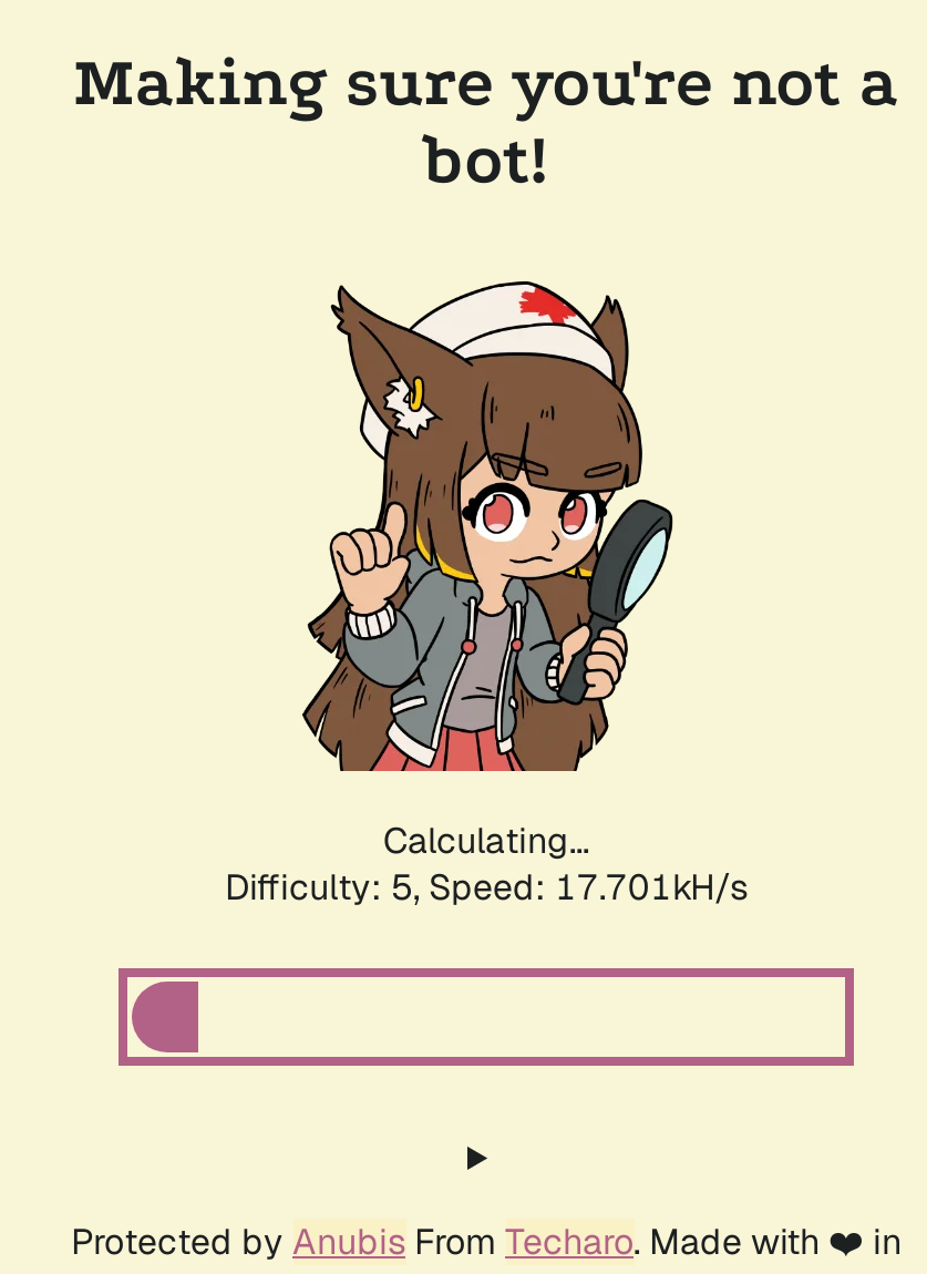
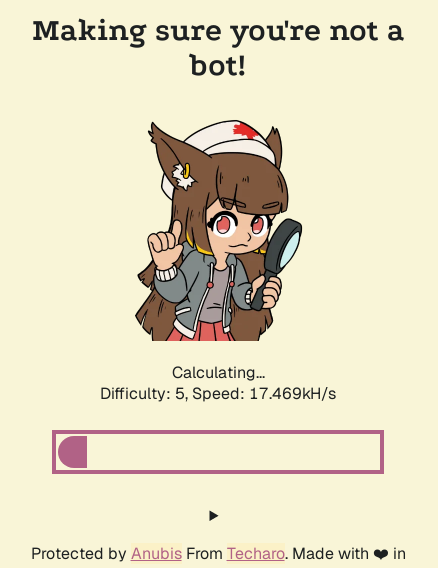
- Difficulty: 5, Speed: 17.701kH/s
+ Difficulty: 5, Speed: 17.469kH/s
